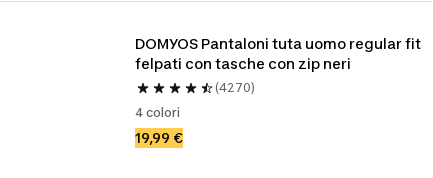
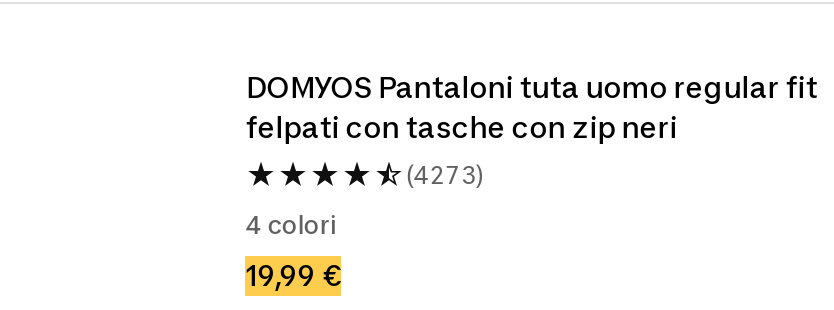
- (4270)
+ (4273)
